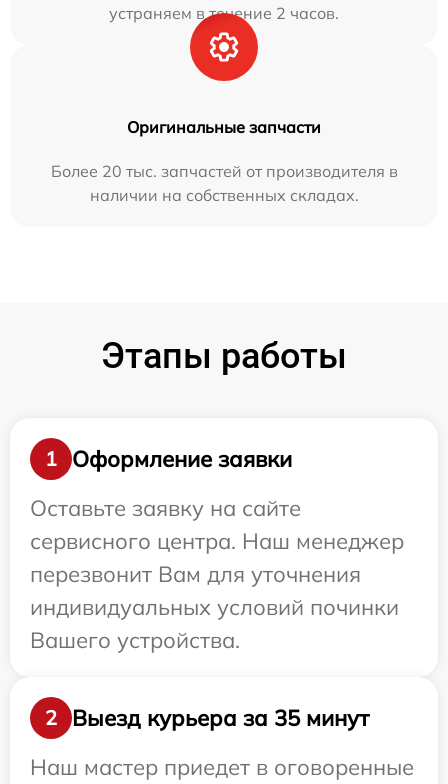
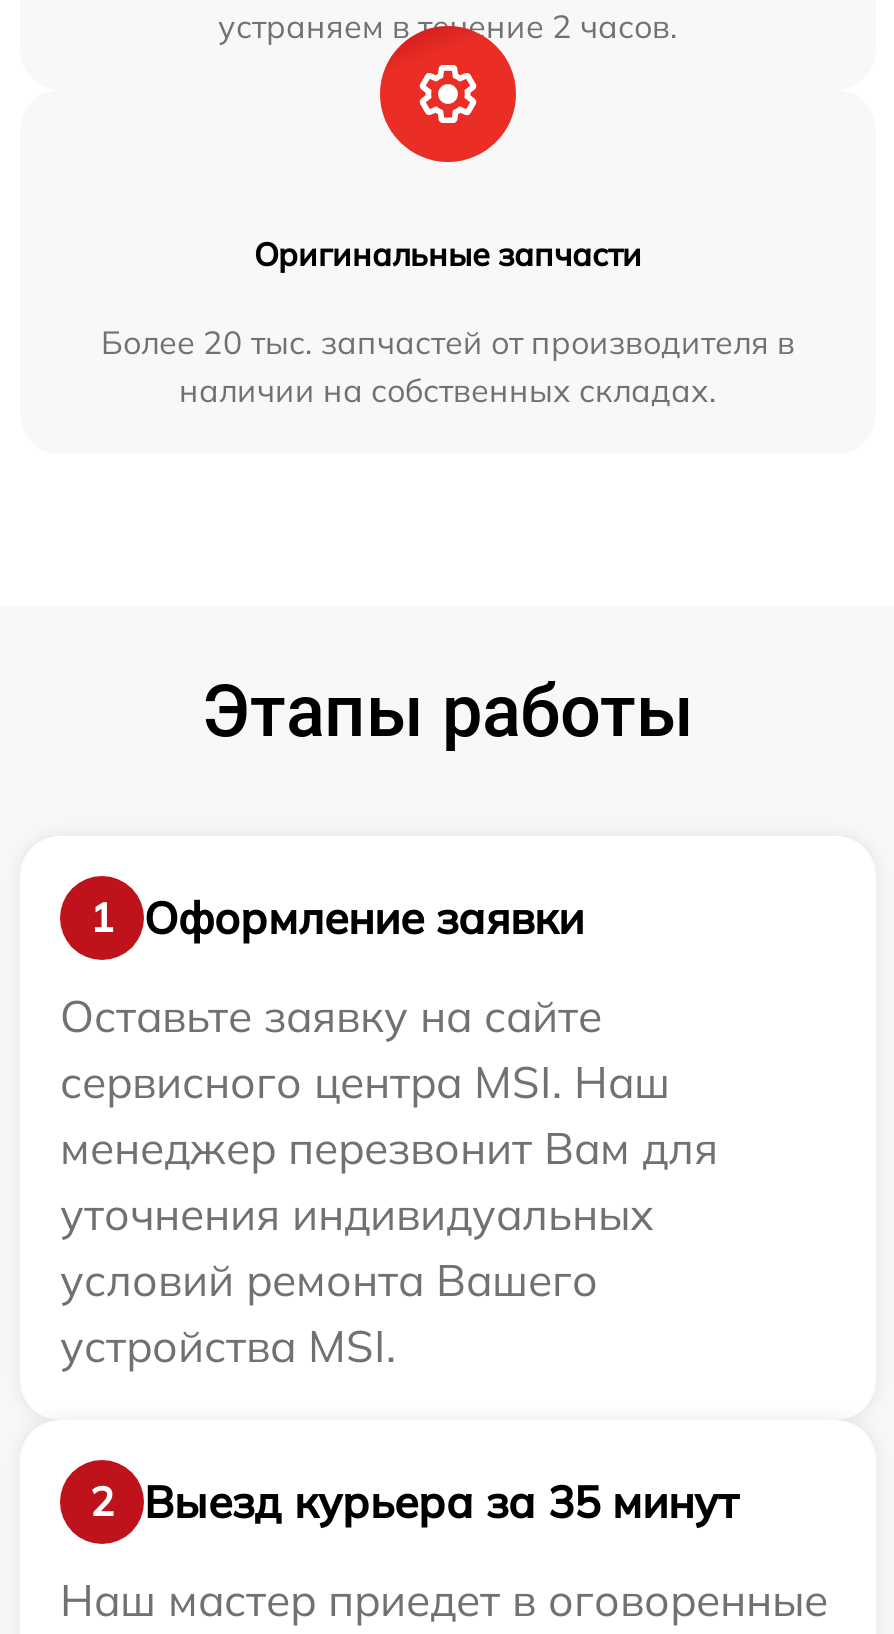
- сервисного центра. Наш менеджер
- перезвонит Вам для уточнения
- индивидуальных условий починки
- Вашего устройства.
+ сервисного центра MSI. Наш
+ менеджер перезвонит Вам для
+ уточнения индивидуальных
+ условий ремонта Вашего
+ устройства MSI.
